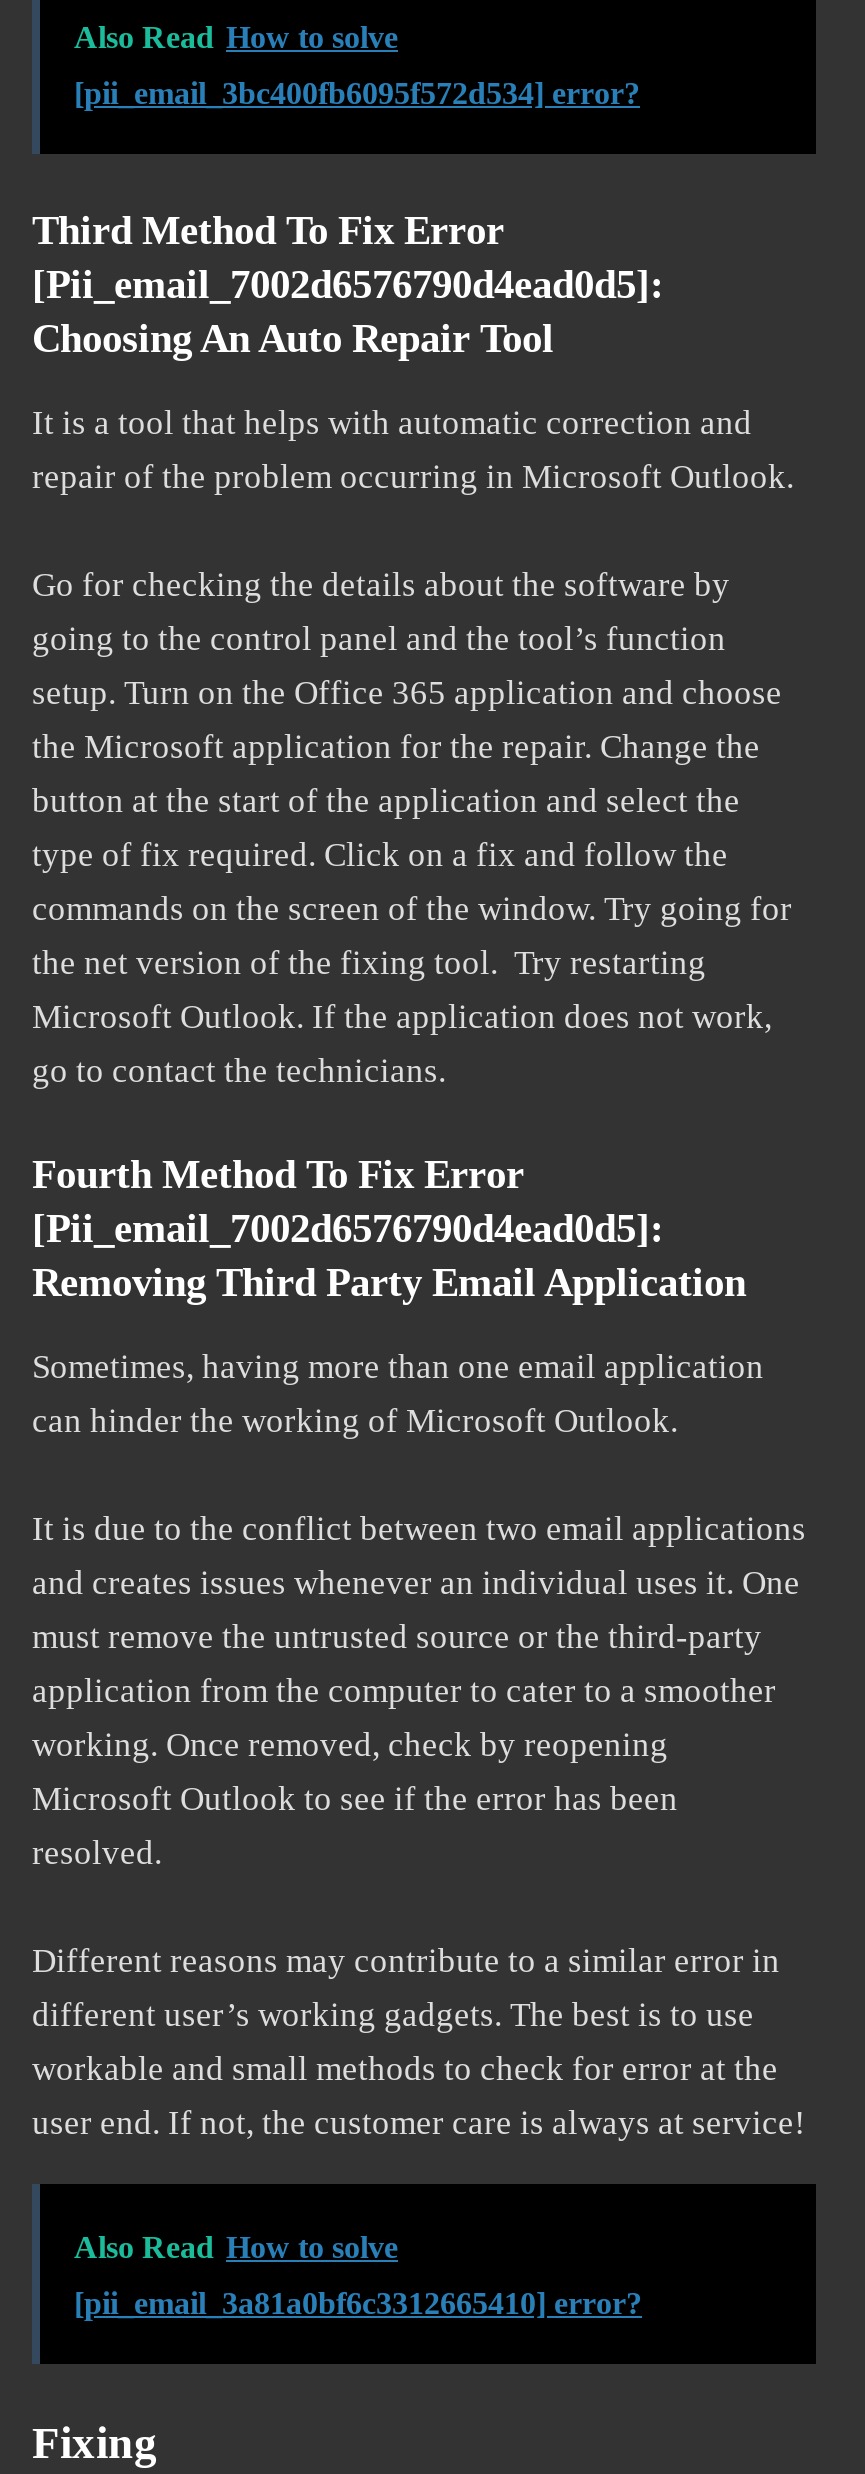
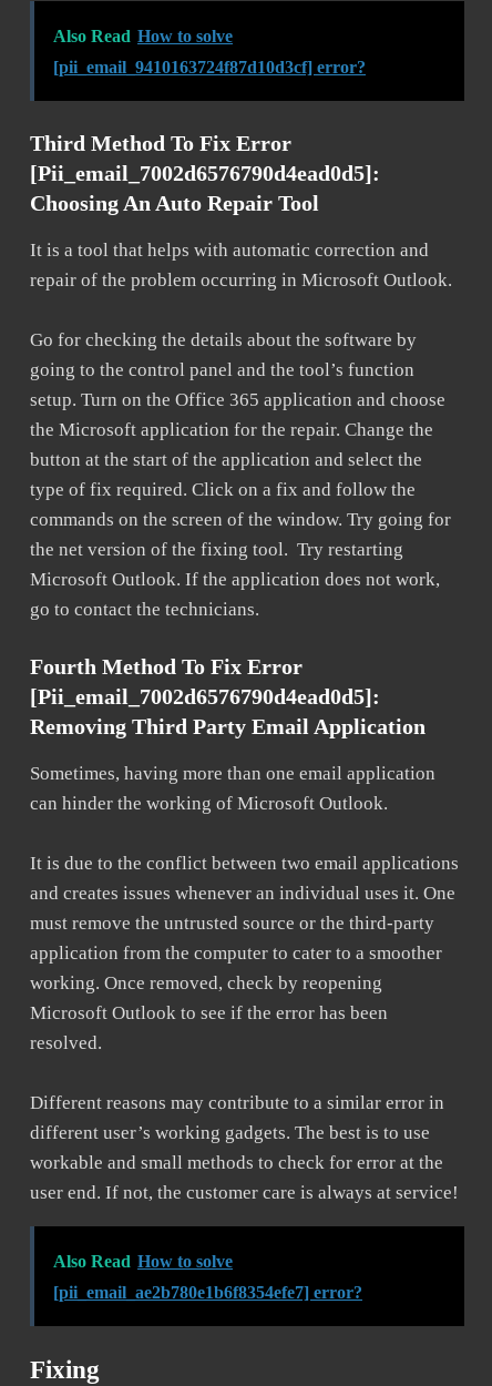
- [pii_email_3bc400fb6095f572d534] error?
+ [pii_email_9410163724f87d10d3cf] error?

- [pii_email_3a81a0bf6c3312665410] error?
+ [pii_email_ae2b780e1b6f8354efe7] error?
